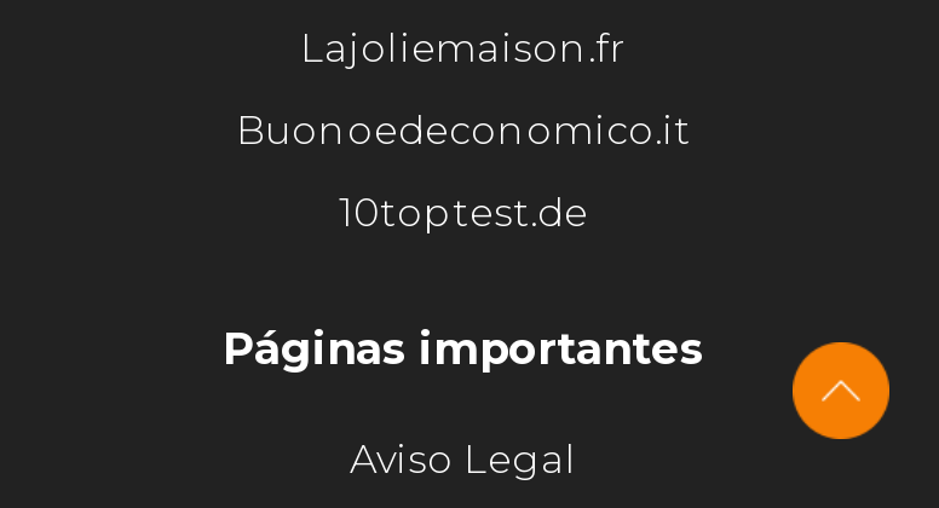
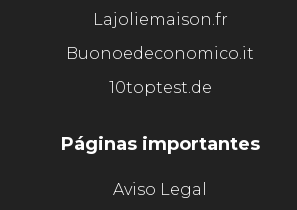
- [image]
